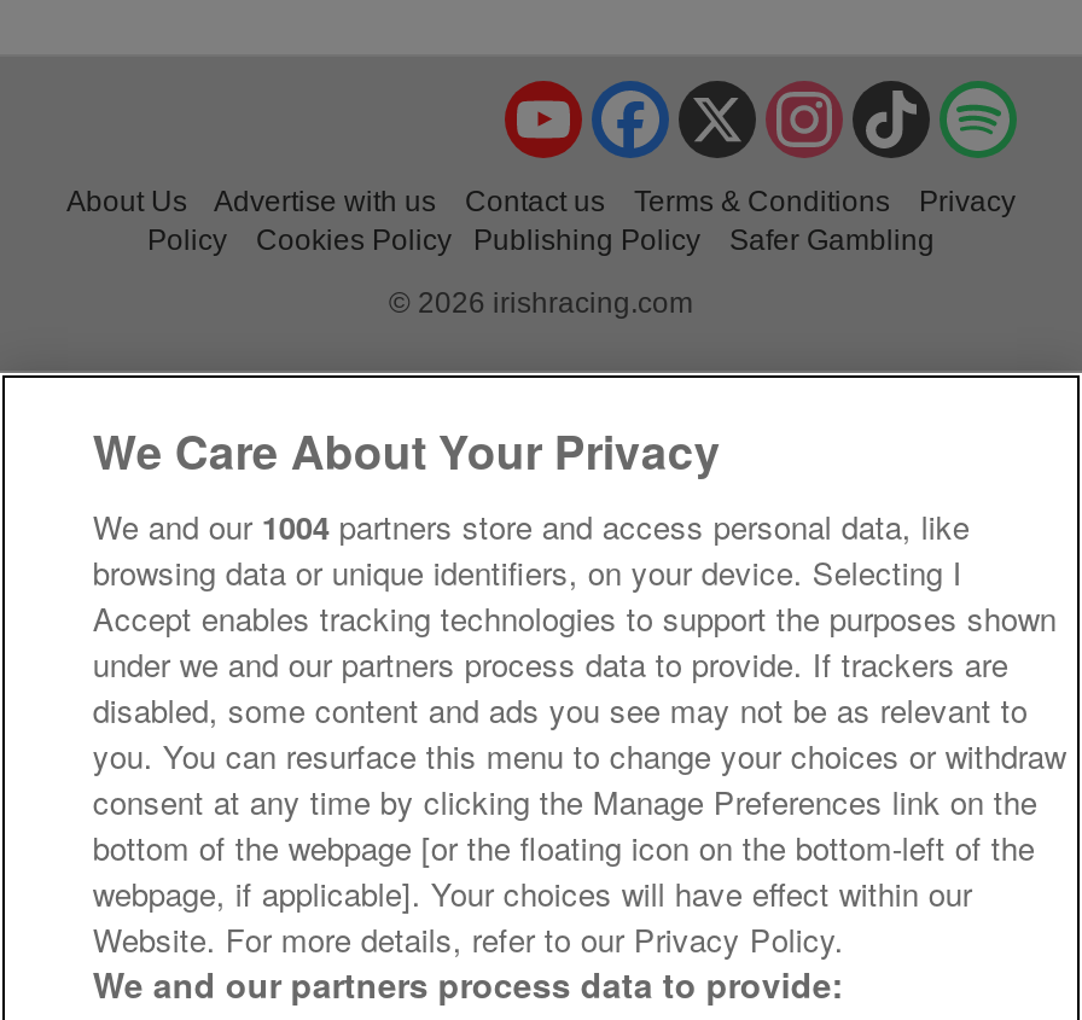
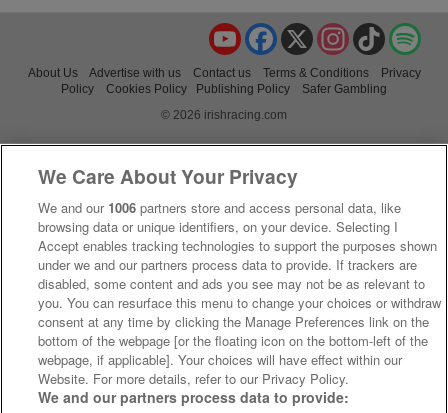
- We and our 1004 partners store and access personal data, like
+ We and our 1006 partners store and access personal data, like
